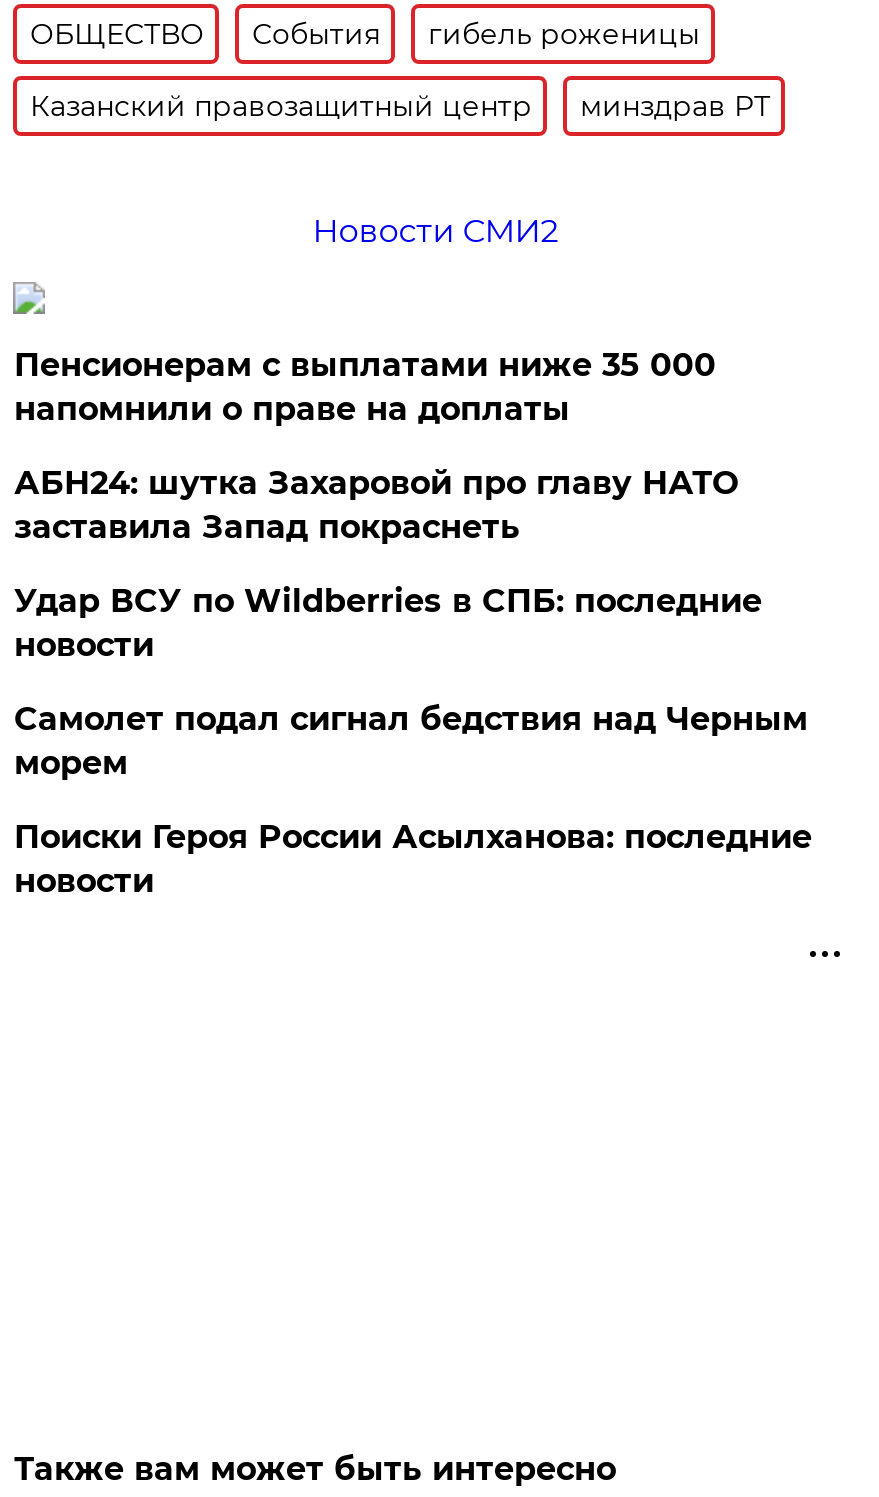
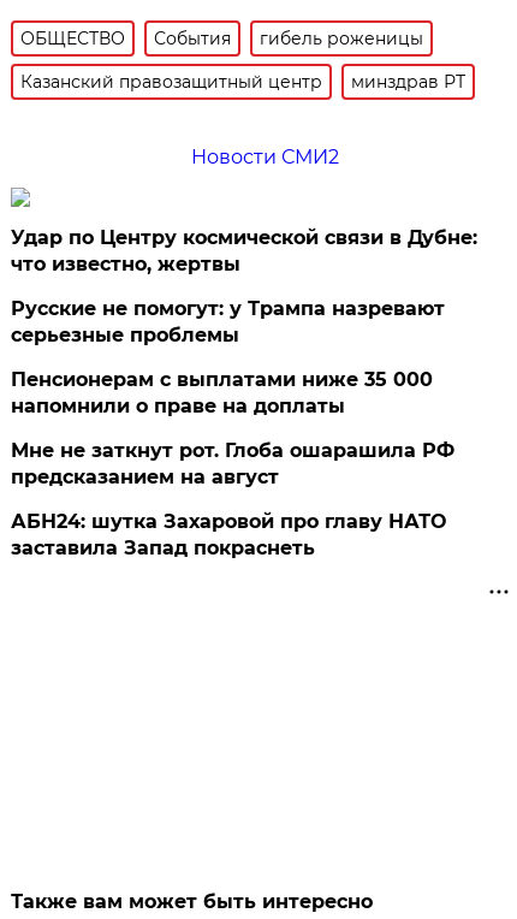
+ Удар по Центру космической связи в Дубне:
+ что известно, жертвы
+ Русские не помогут: у Трампа назревают
+ серьезные проблемы

moved down: Пенсионерам с выплатами ниже 35 000 | напомнили о праве на доплаты

+ Мне не заткнут рот. Глоба ошарашила РФ
+ предсказанием на август

moved down: АБН24: шутка Захаровой про главу НАТО | заставила Запад покраснеть

- Удар ВСУ по Wildberries в СПБ: последние
- новости
- Самолет подал сигнал бедствия над Черным
- морем
- Поиски Героя России Асылханова: последние
- новости
